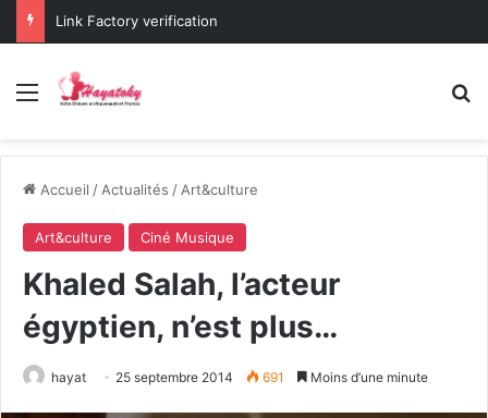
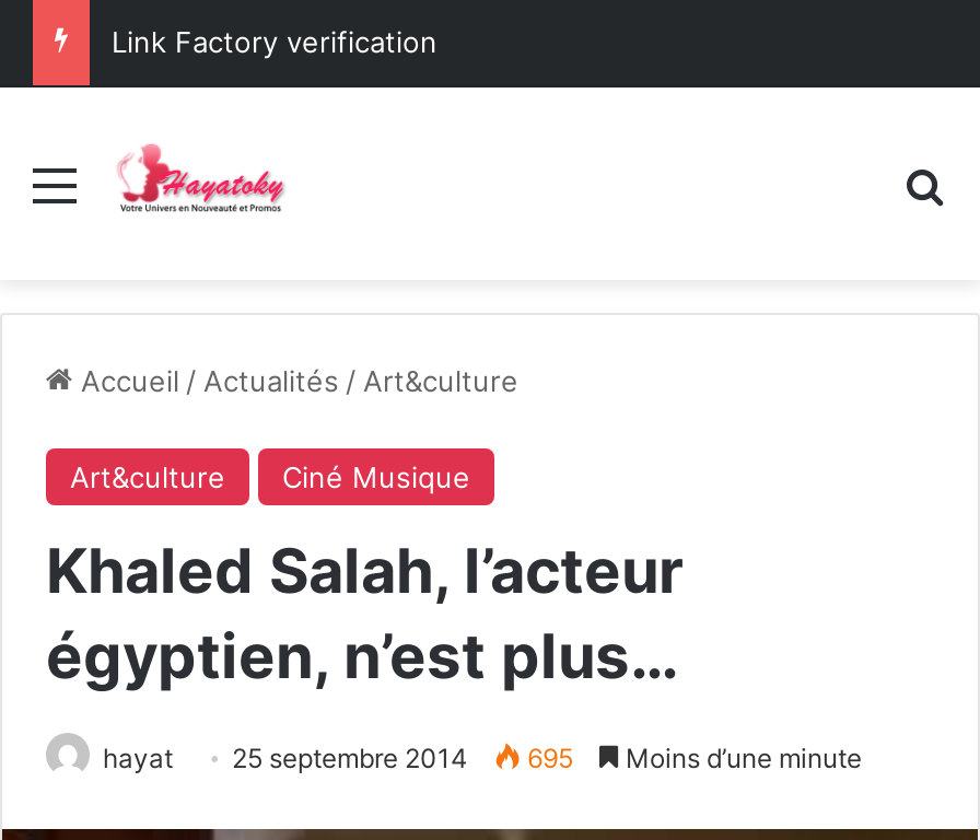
- Link Factory verification
+ Link Factory Sitewide Verification

- hayat 25 septembre 2014 691 Moins d’une minute
+ hayat 25 septembre 2014 695 Moins d’une minute
